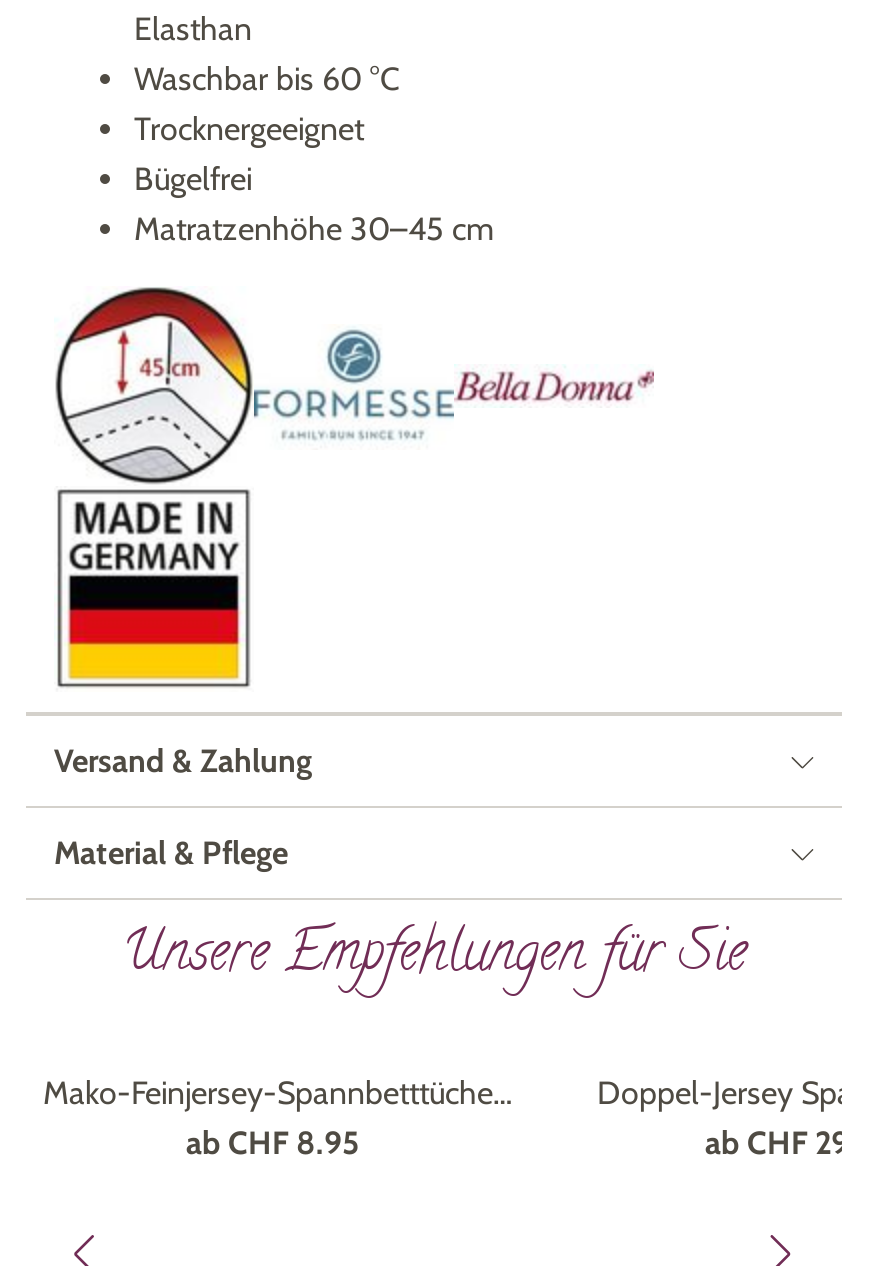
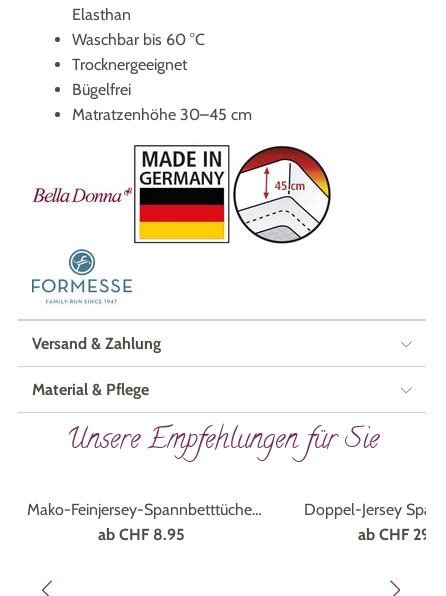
- [image]
+ [image]
